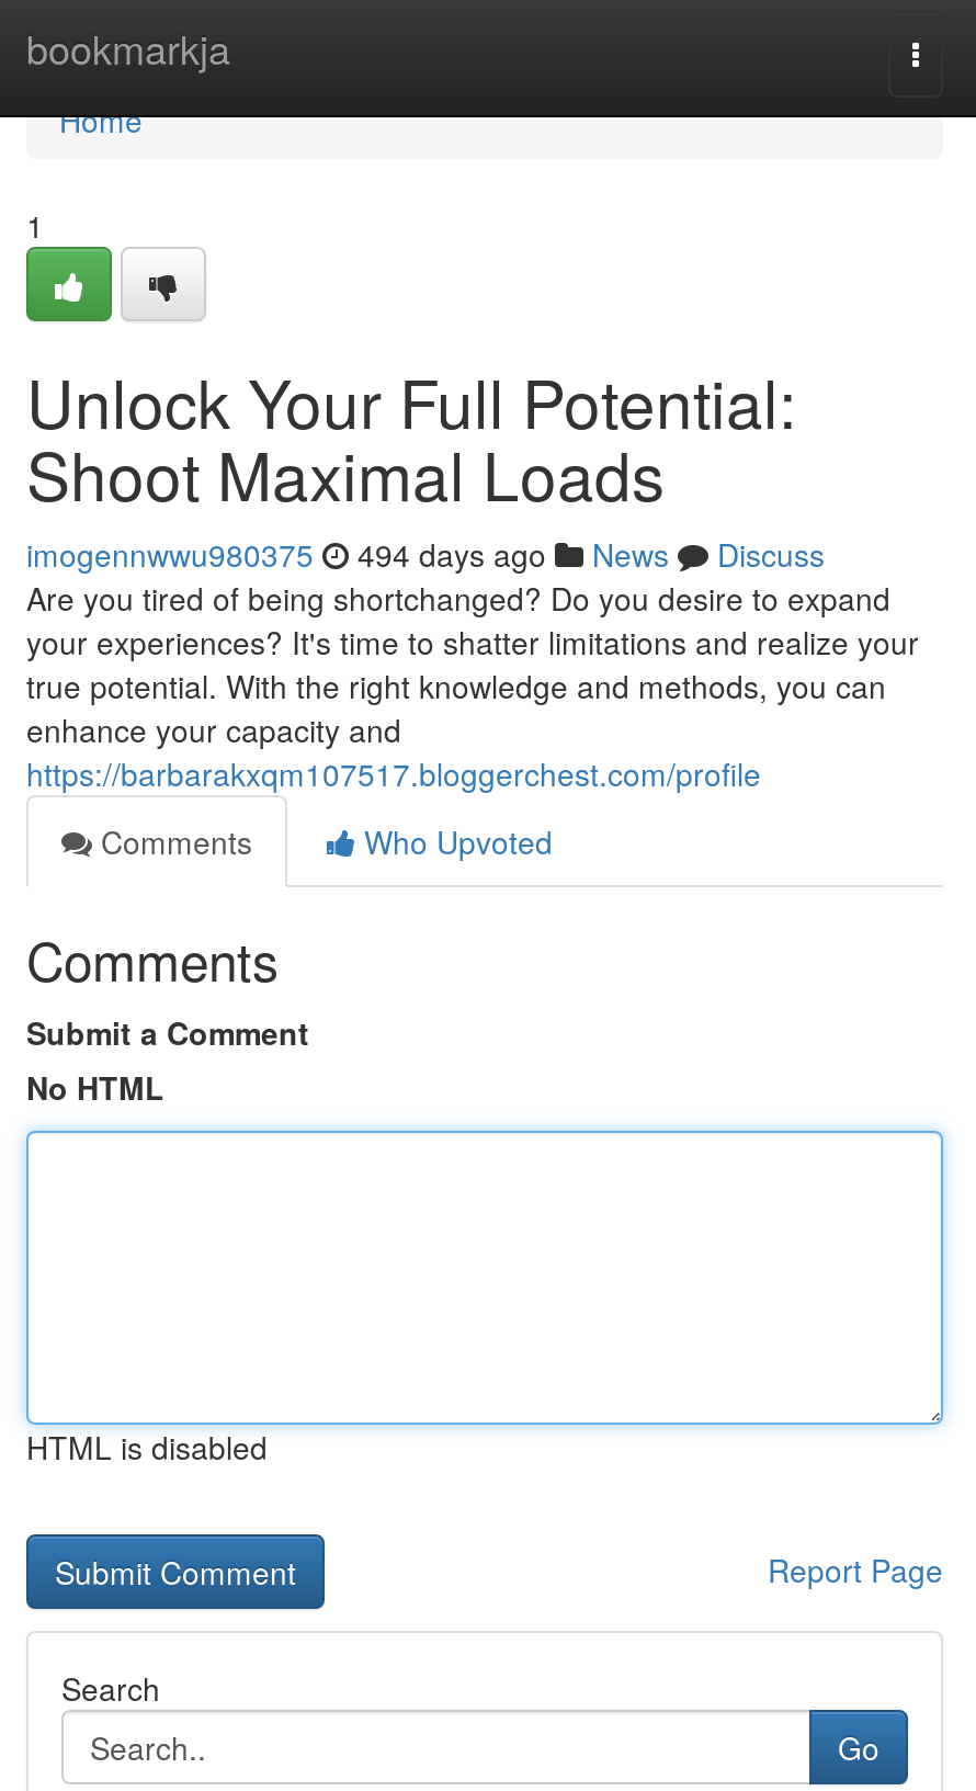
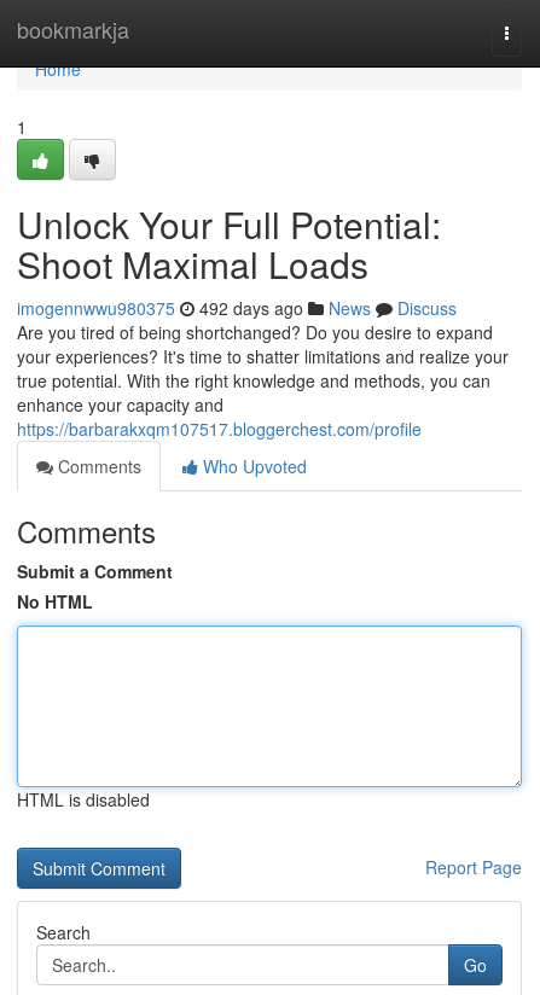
- imogennwwu980375 494 days ago News Discuss
+ imogennwwu980375 492 days ago News Discuss
